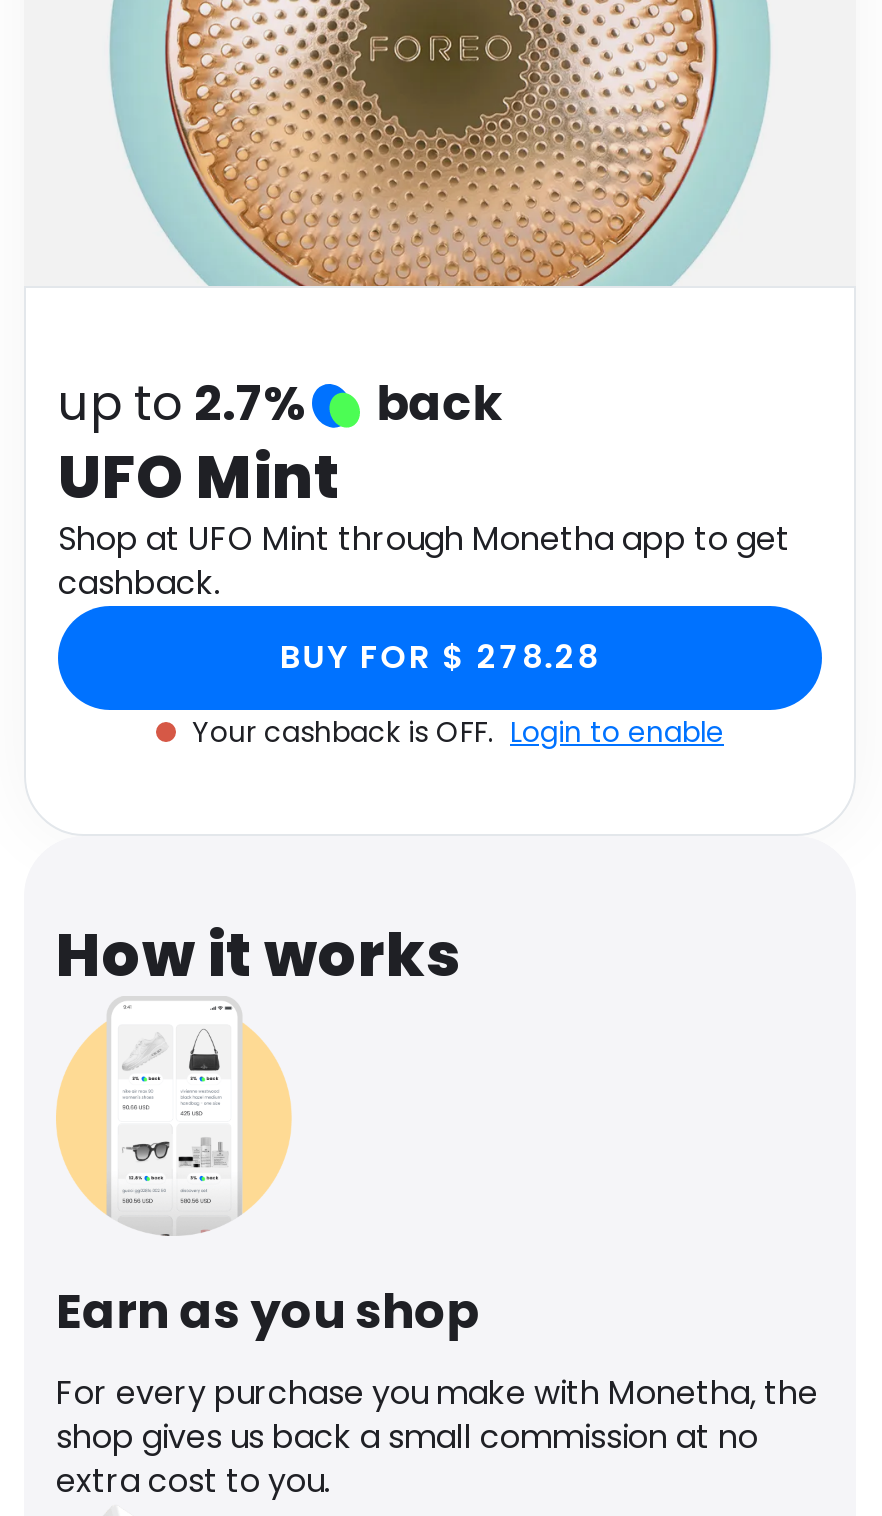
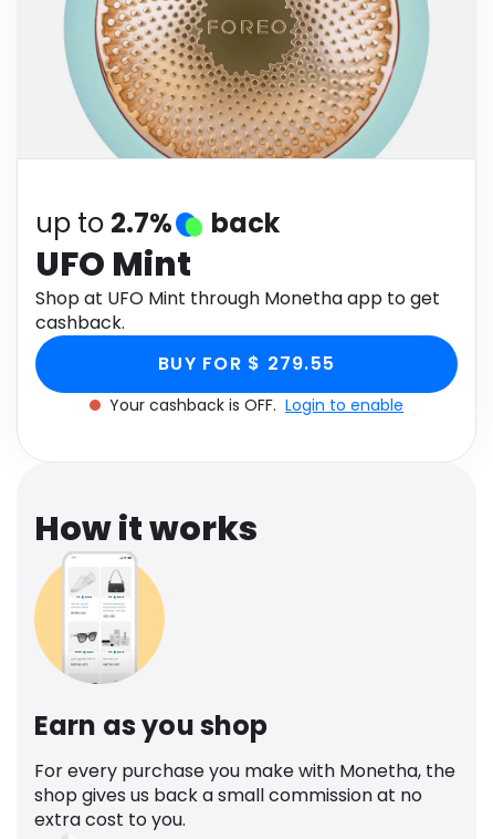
- BUY FOR $ 278.28
+ BUY FOR $ 279.55
